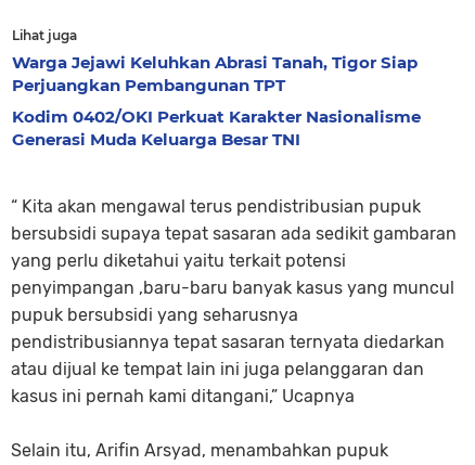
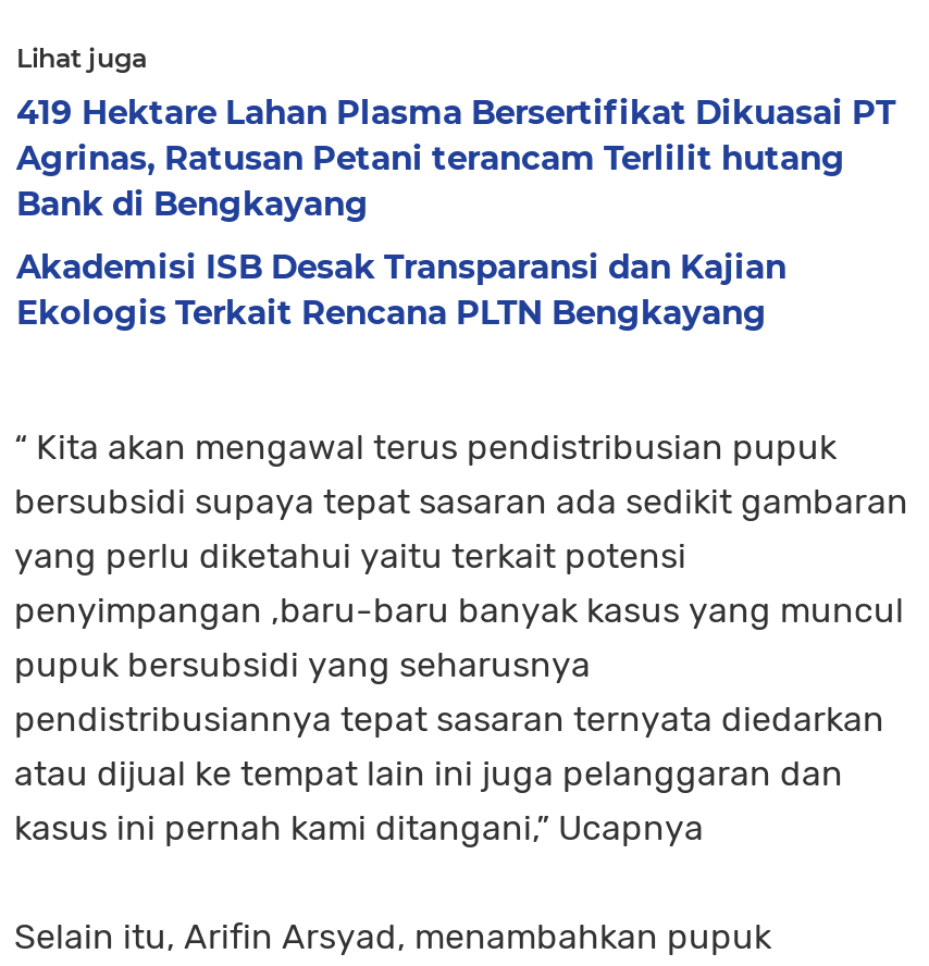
- Warga Jejawi Keluhkan Abrasi Tanah, Tigor Siap
- Perjuangkan Pembangunan TPT
+ 419 Hektare Lahan Plasma Bersertifikat Dikuasai PT
+ Agrinas, Ratusan Petani terancam Terlilit hutang
+ Bank di Bengkayang

- Kodim 0402/OKI Perkuat Karakter Nasionalisme
- Generasi Muda Keluarga Besar TNI
+ Akademisi ISB Desak Transparansi dan Kajian
+ Ekologis Terkait Rencana PLTN Bengkayang
